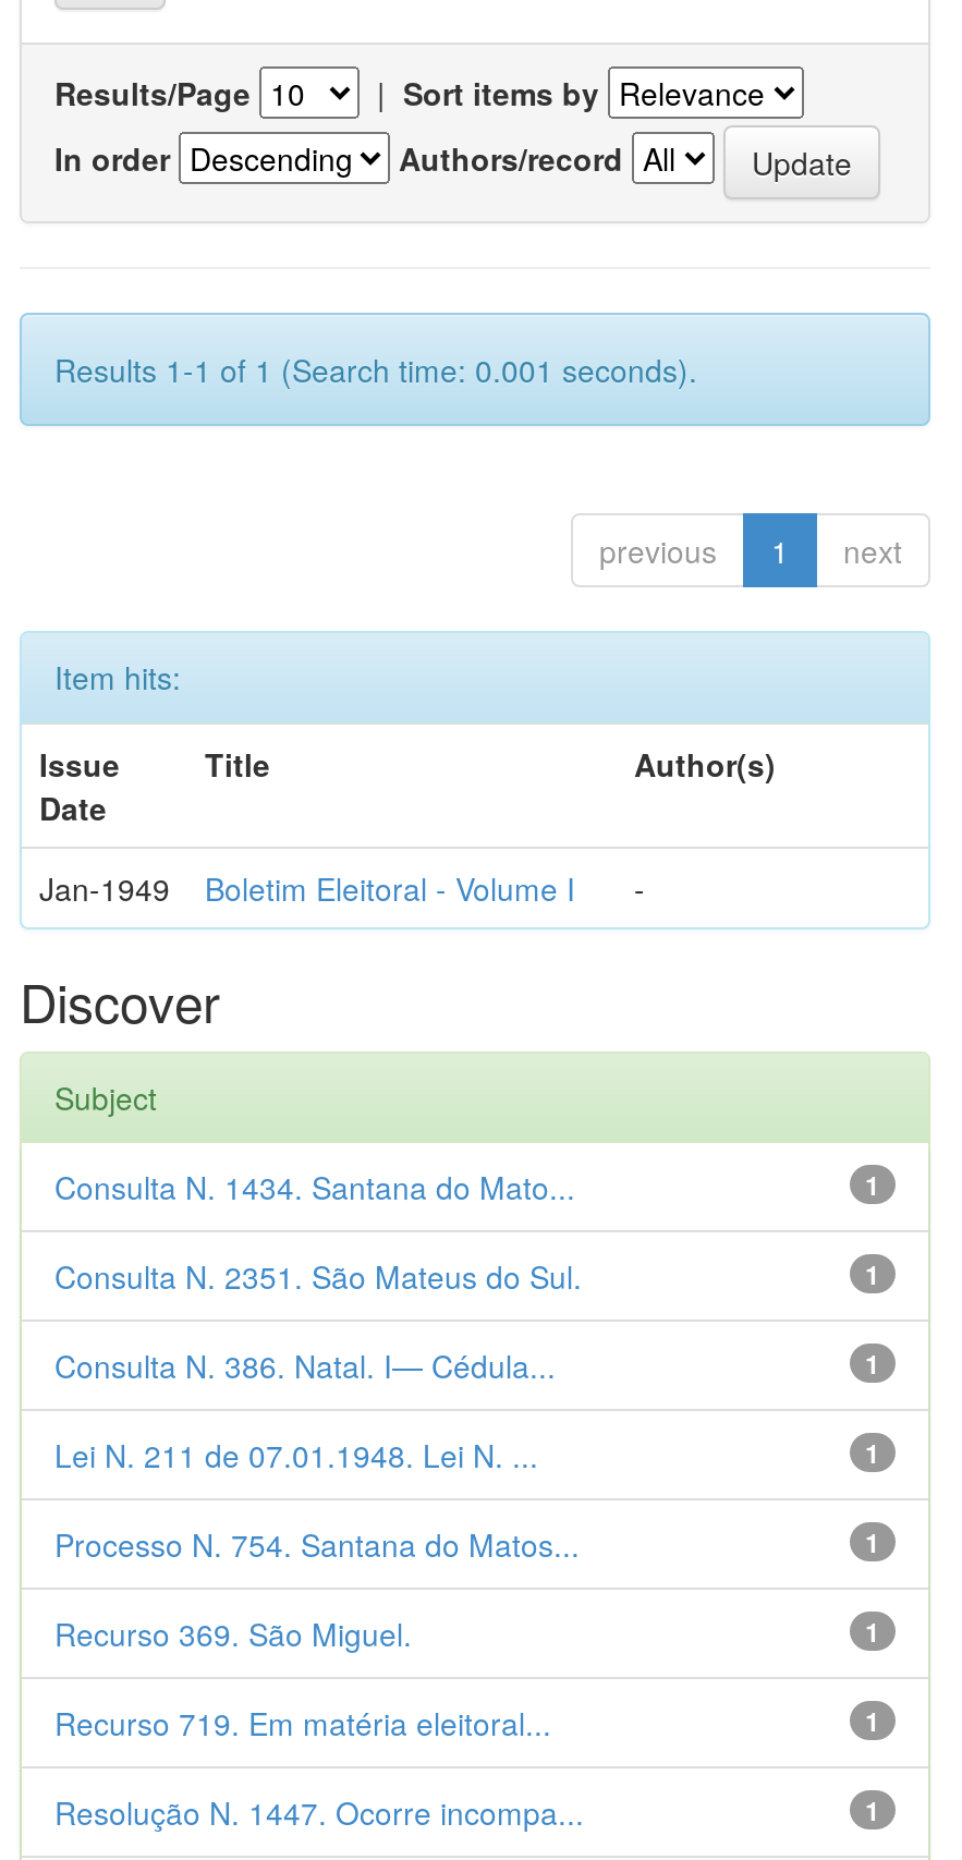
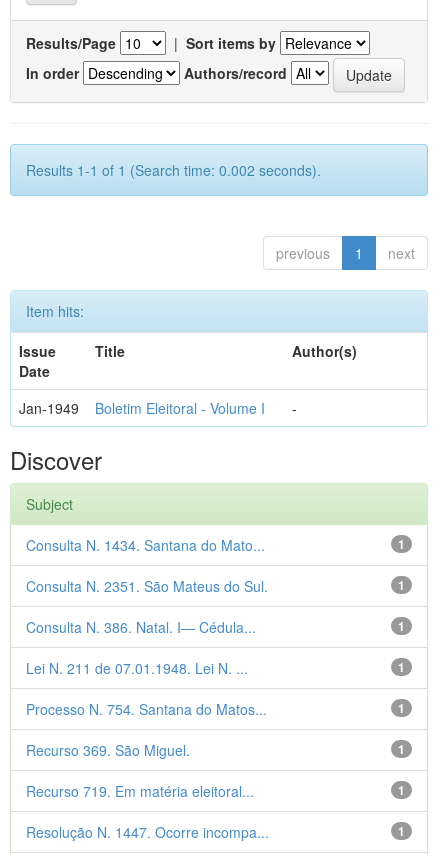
- Results 1-1 of 1 (Search time: 0.001 seconds).
+ Results 1-1 of 1 (Search time: 0.002 seconds).
